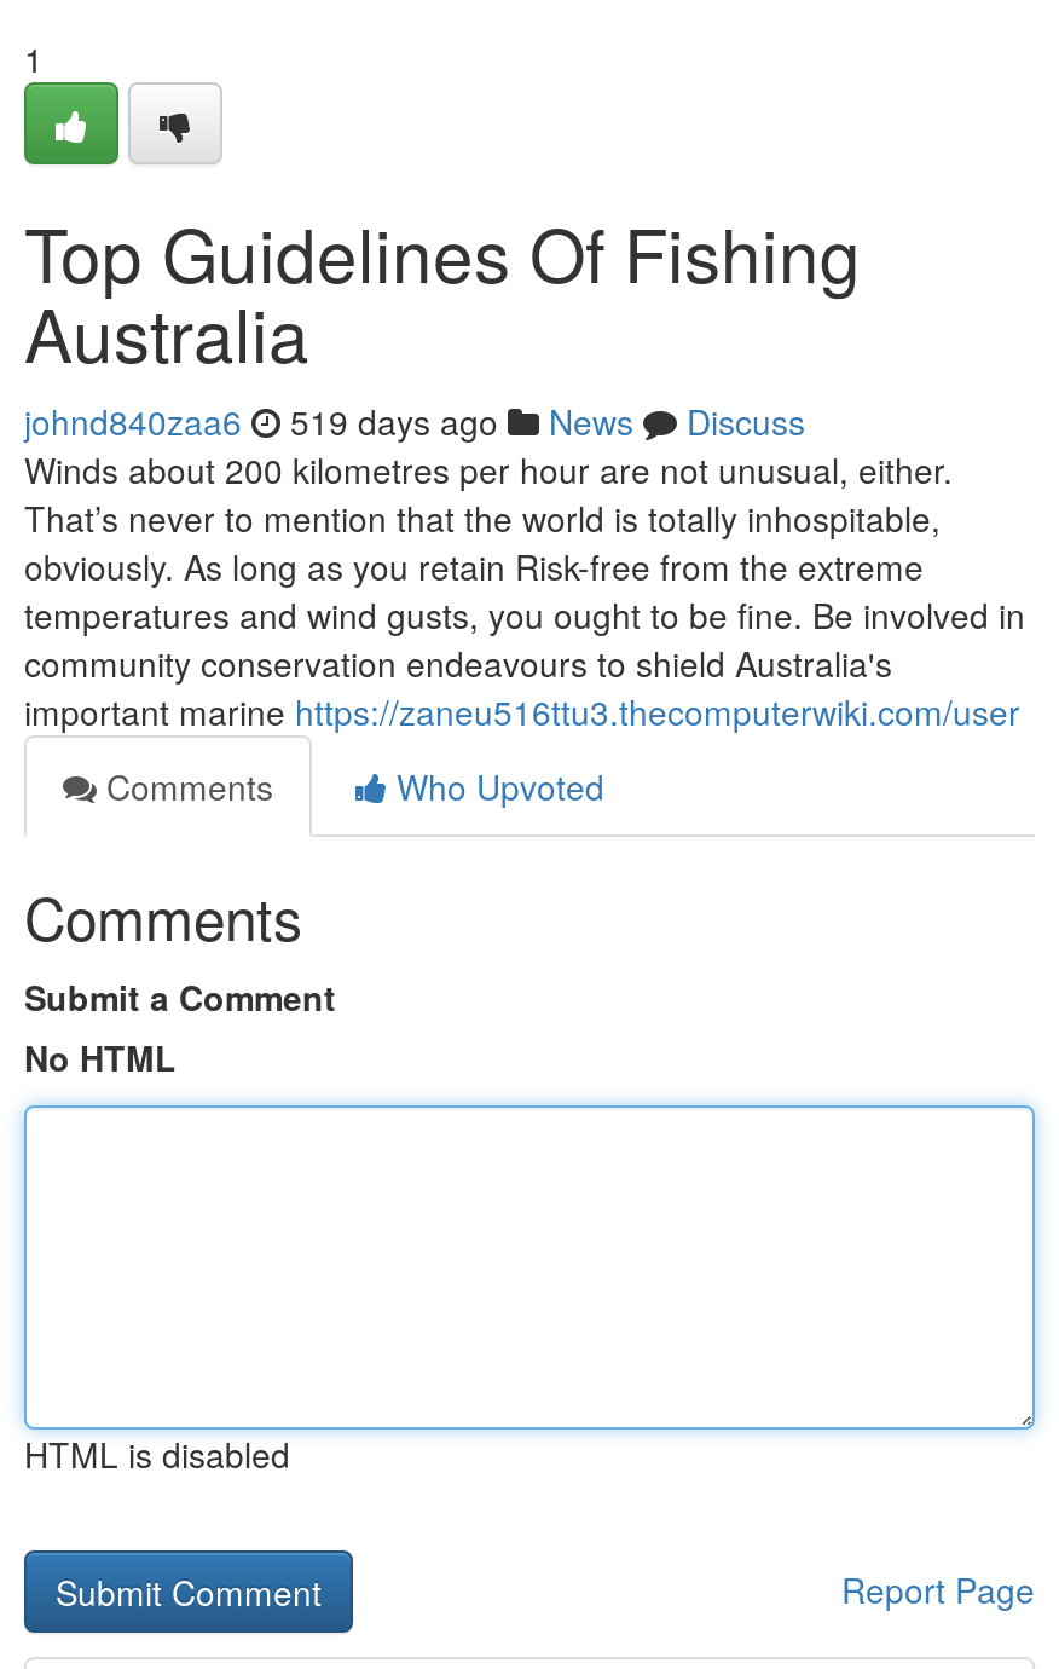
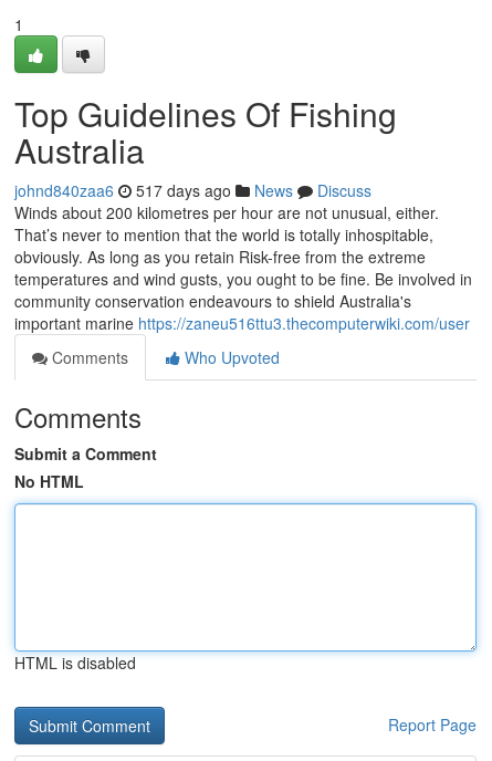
- johnd840zaa6 519 days ago News Discuss
+ johnd840zaa6 517 days ago News Discuss
